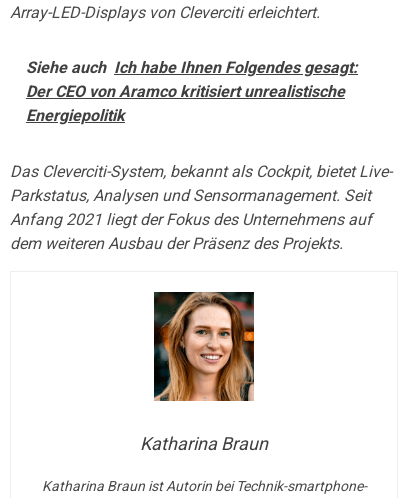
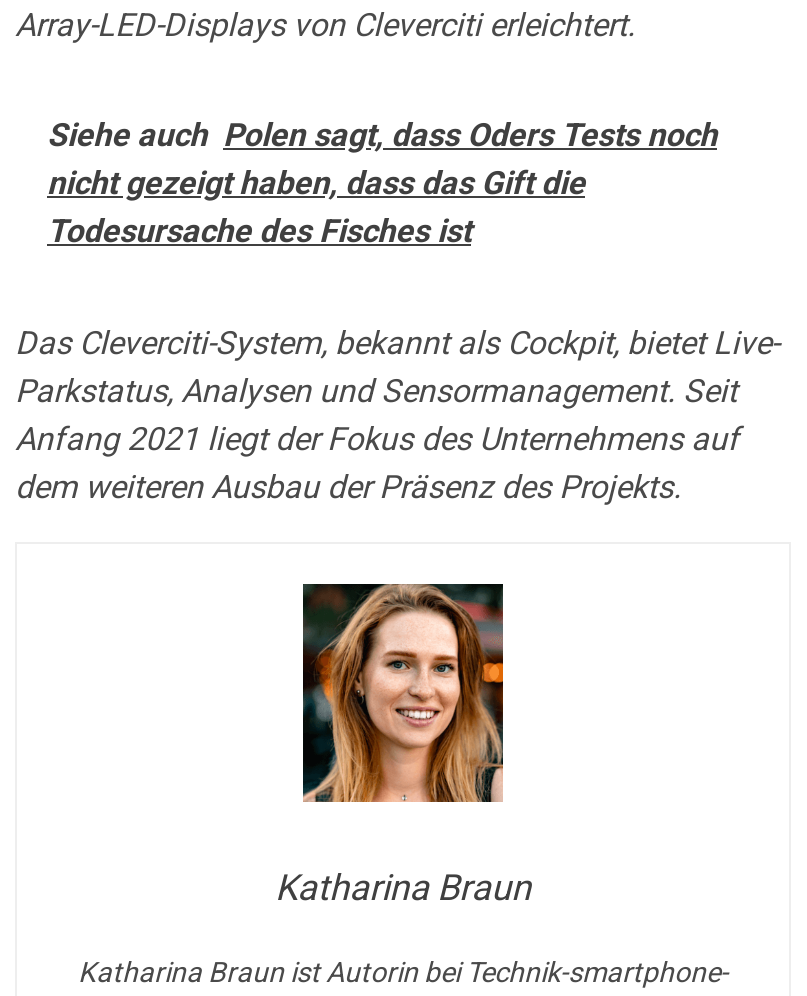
- Siehe auch Ich habe Ihnen Folgendes gesagt:
- Der CEO von Aramco kritisiert unrealistische
- Energiepolitik
+ Siehe auch Polen sagt, dass Oders Tests noch
+ nicht gezeigt haben, dass das Gift die
+ Todesursache des Fisches ist
